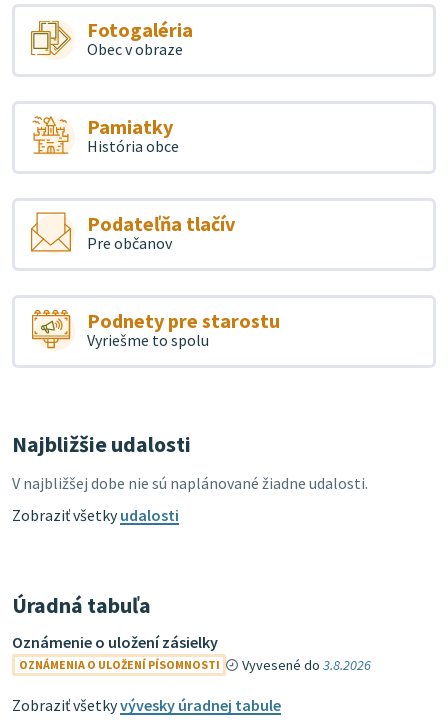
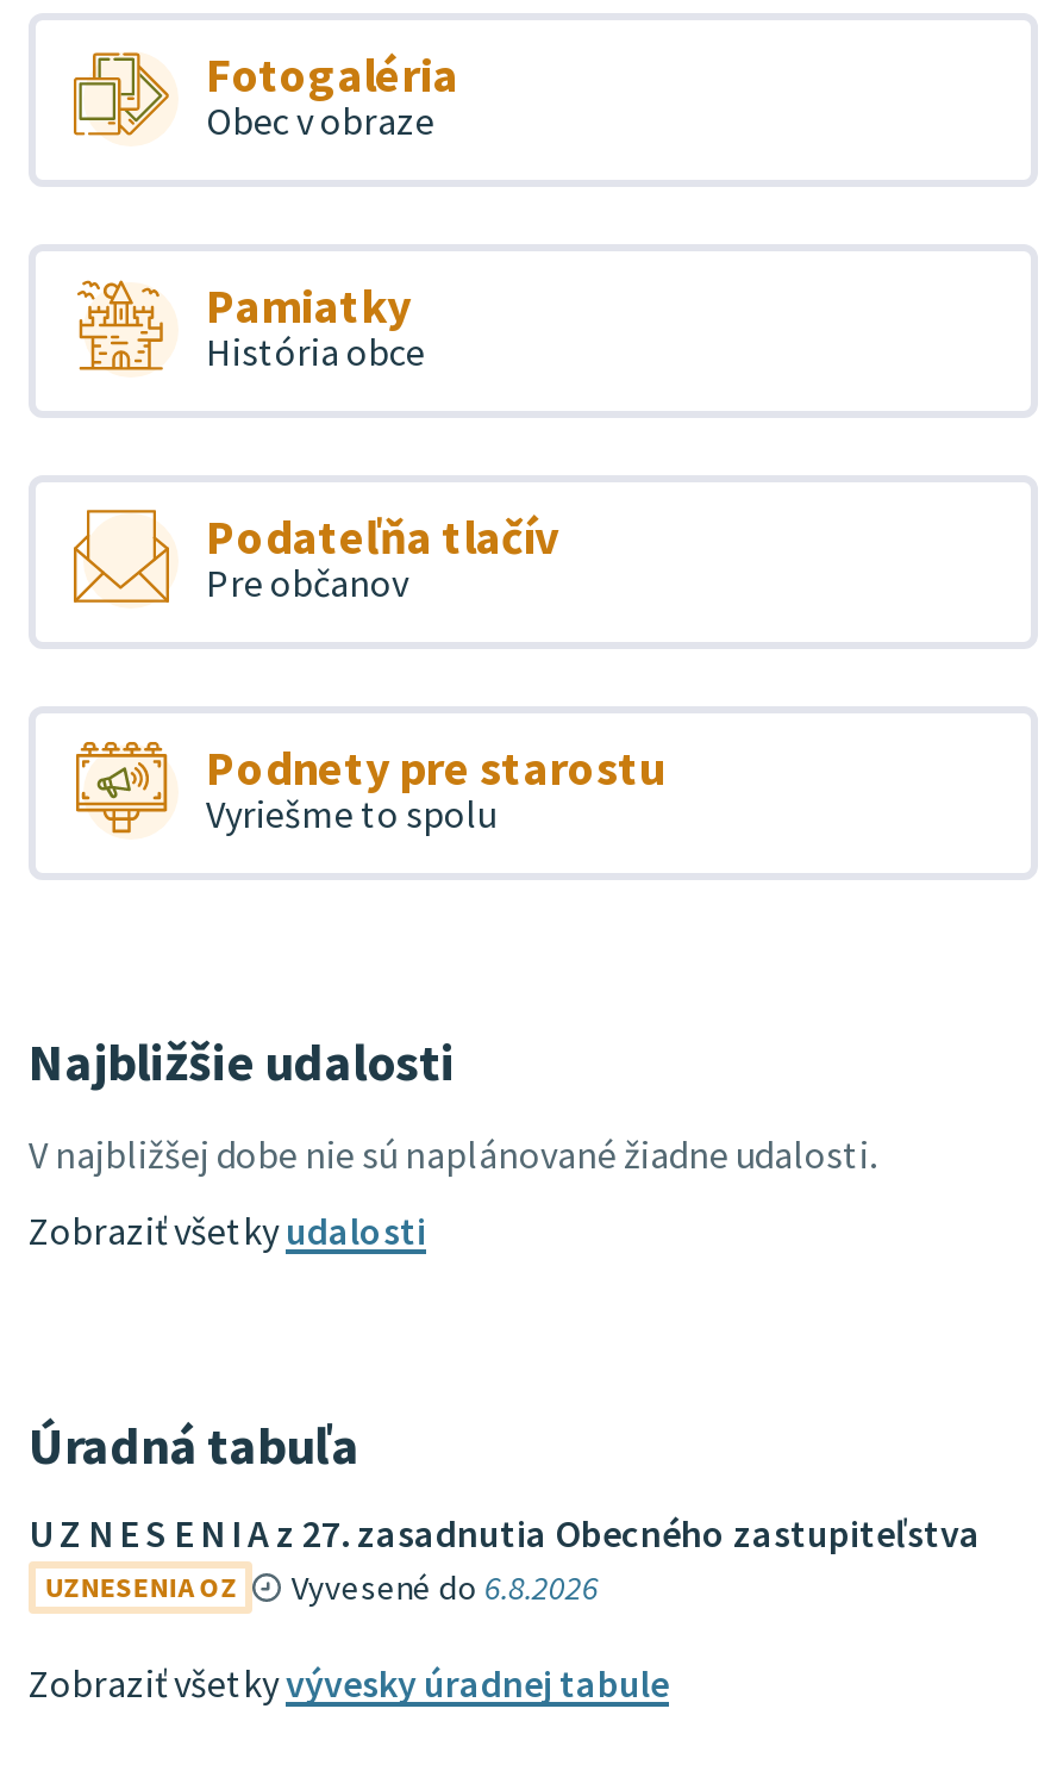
- Oznámenie o uložení zásielky
- OZNÁMENIA O ULOŽENÍ PÍSOMNOSTI
- Vyvesené do 3.8.2026
+ U Z N E S E N I A z 27. zasadnutia Obecného zastupiteľstva
+ UZNESENIA OZ
+ Vyvesené do 6.8.2026
